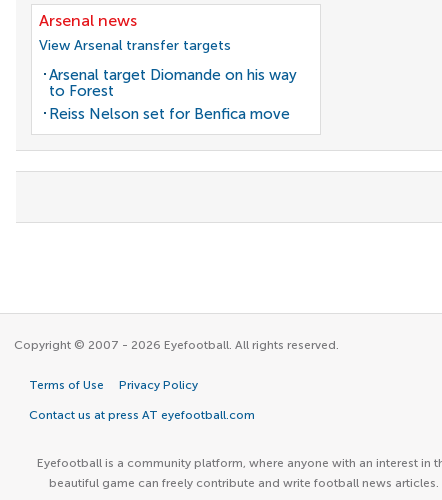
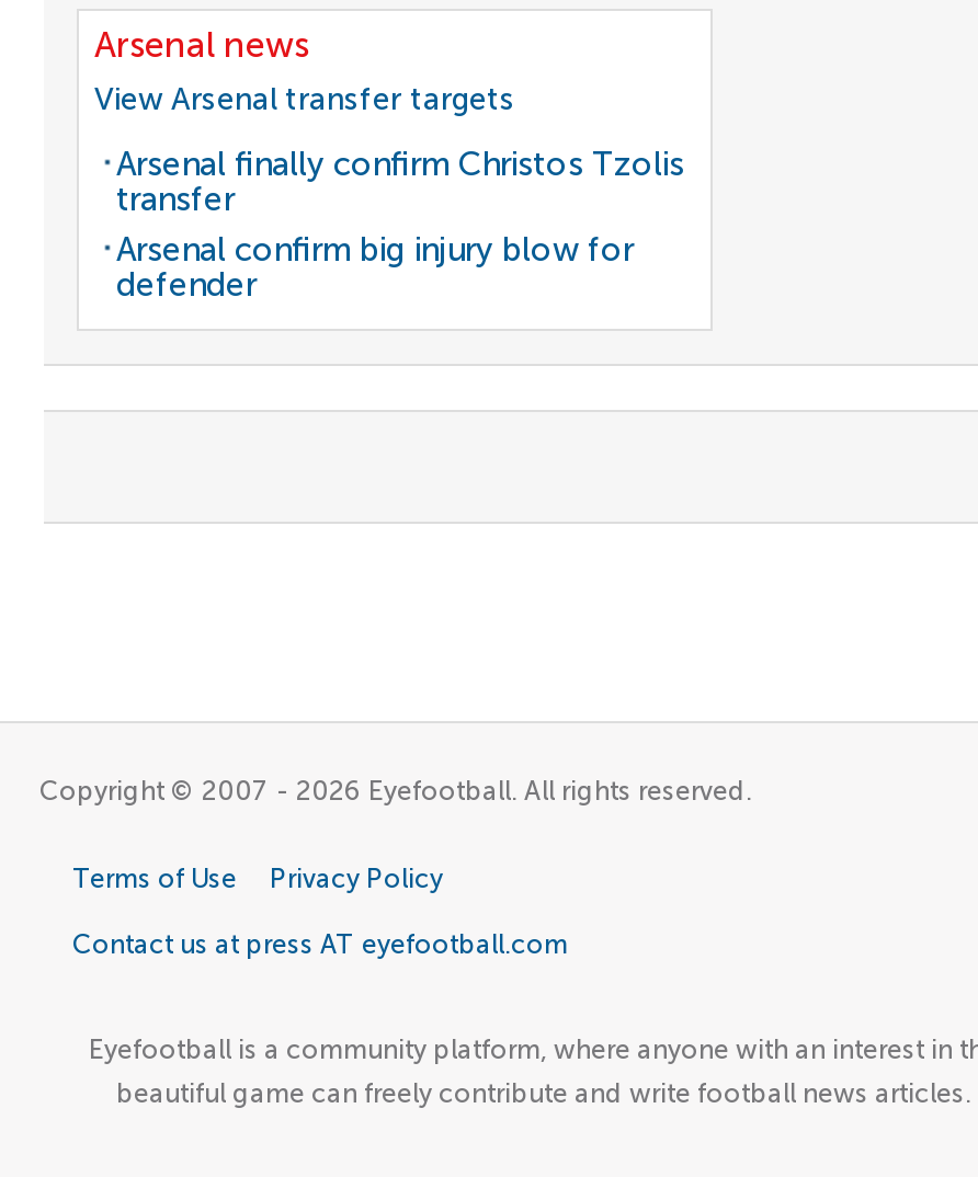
- Arsenal target Diomande on his way
- to Forest
- Reiss Nelson set for Benfica move
+ Arsenal finally confirm Christos Tzolis
+ transfer
+ Arsenal confirm big injury blow for
+ defender
